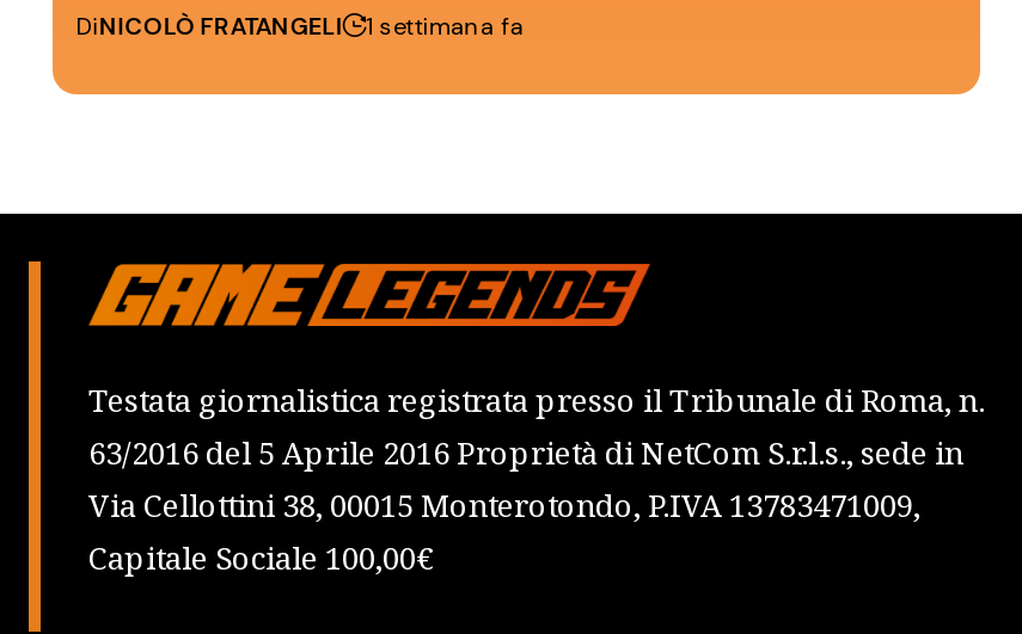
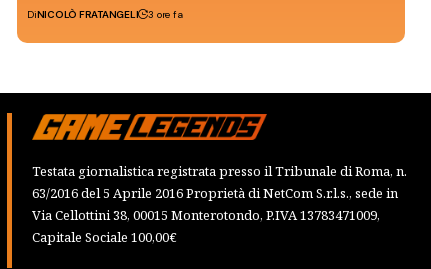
- DiNICOLÒ FRATANGELI 1 settimana fa
+ DiNICOLÒ FRATANGELI 3 ore fa
